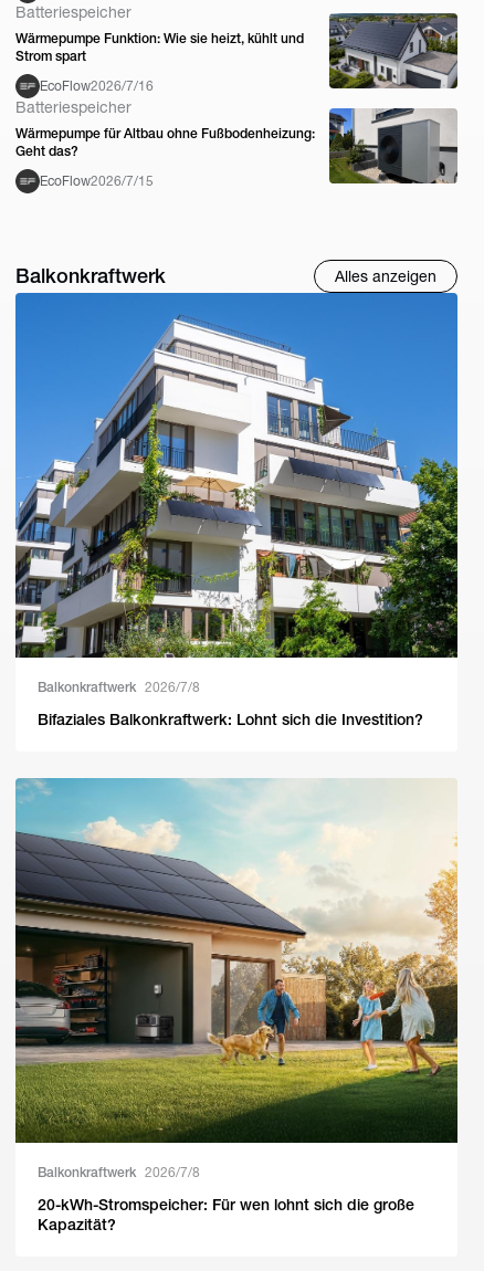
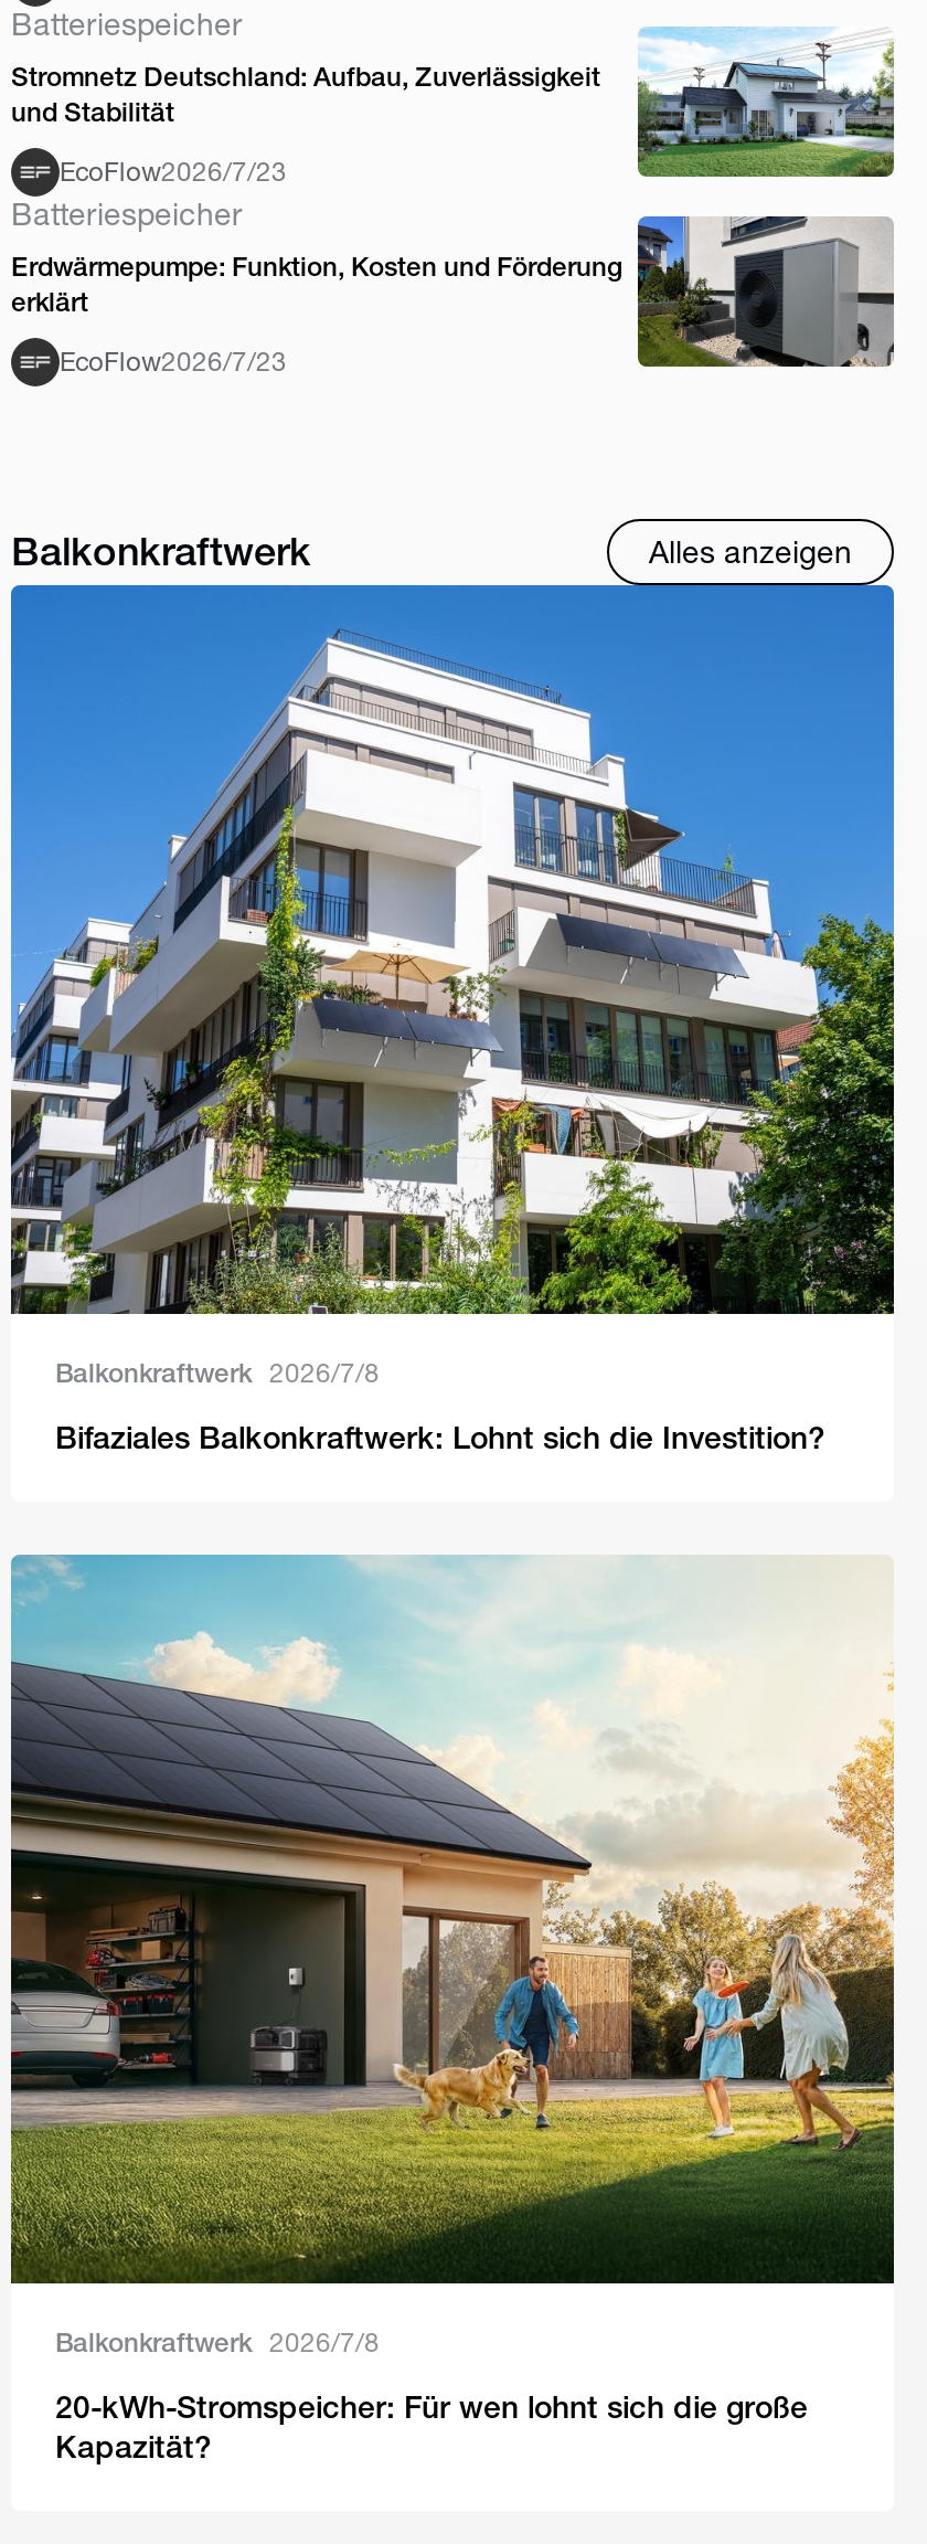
- [image]
- Wärmepumpe Funktion: Wie sie heizt, kühlt und
- Strom spart
+ [image]
+ Stromnetz Deutschland: Aufbau, Zuverlässigkeit
+ und Stabilität

- EcoFlow2026/7/16
+ EcoFlow2026/7/23

- Wärmepumpe für Altbau ohne Fußbodenheizung:
- Geht das?
+ Erdwärmepumpe: Funktion, Kosten und Förderung
+ erklärt

- EcoFlow2026/7/15
+ EcoFlow2026/7/23
